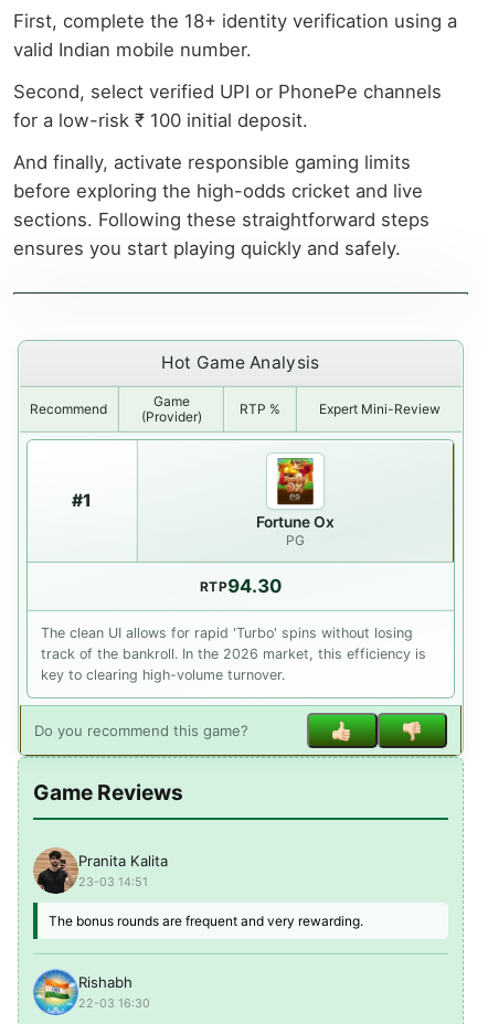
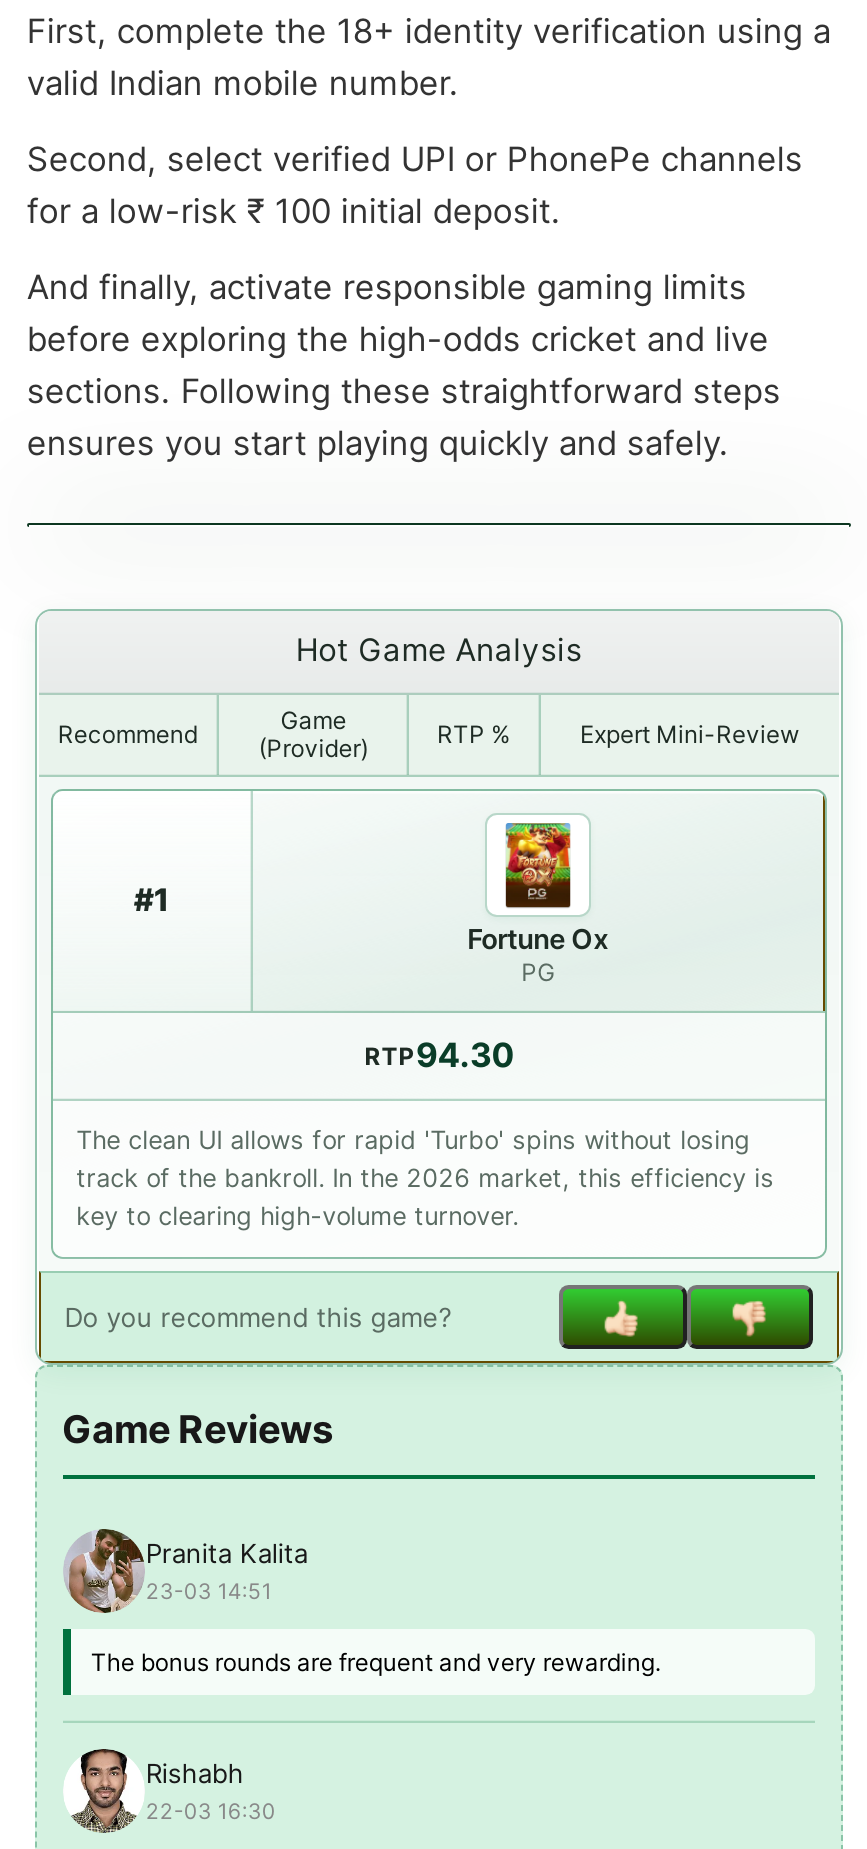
- [image]
+ [image]

- [image]
+ [image]
